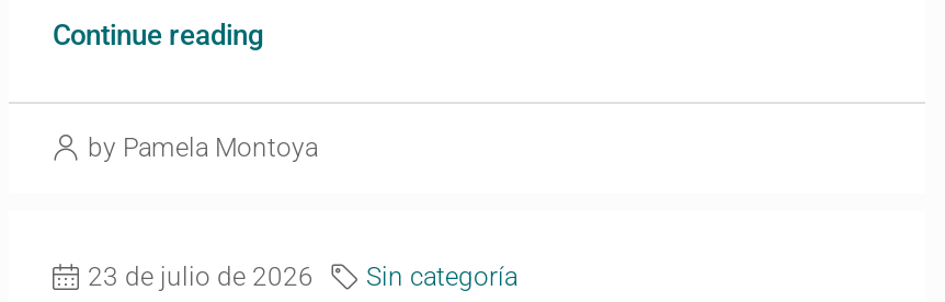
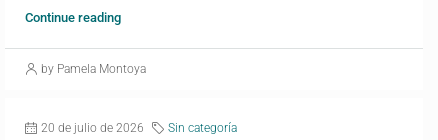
- 23 de julio de 2026 Sin categoría
+ 20 de julio de 2026 Sin categoría
